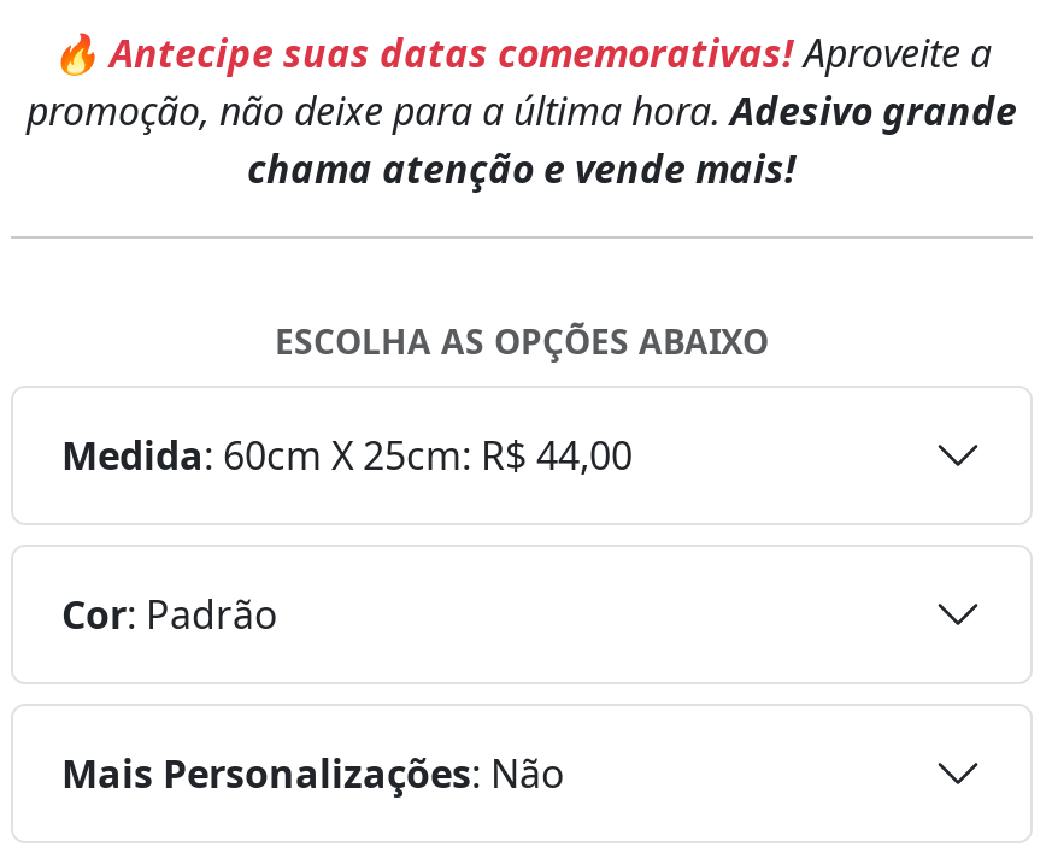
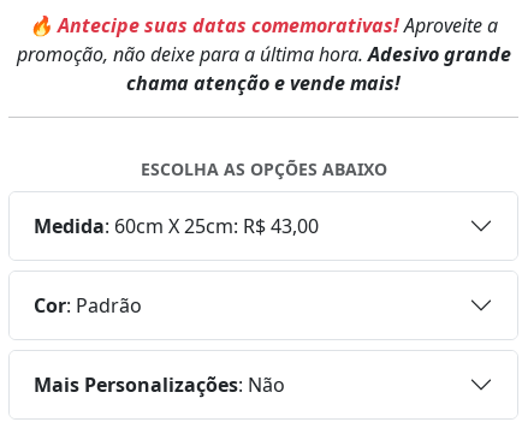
- Medida: 60cm X 25cm: R$ 44,00
+ Medida: 60cm X 25cm: R$ 43,00
